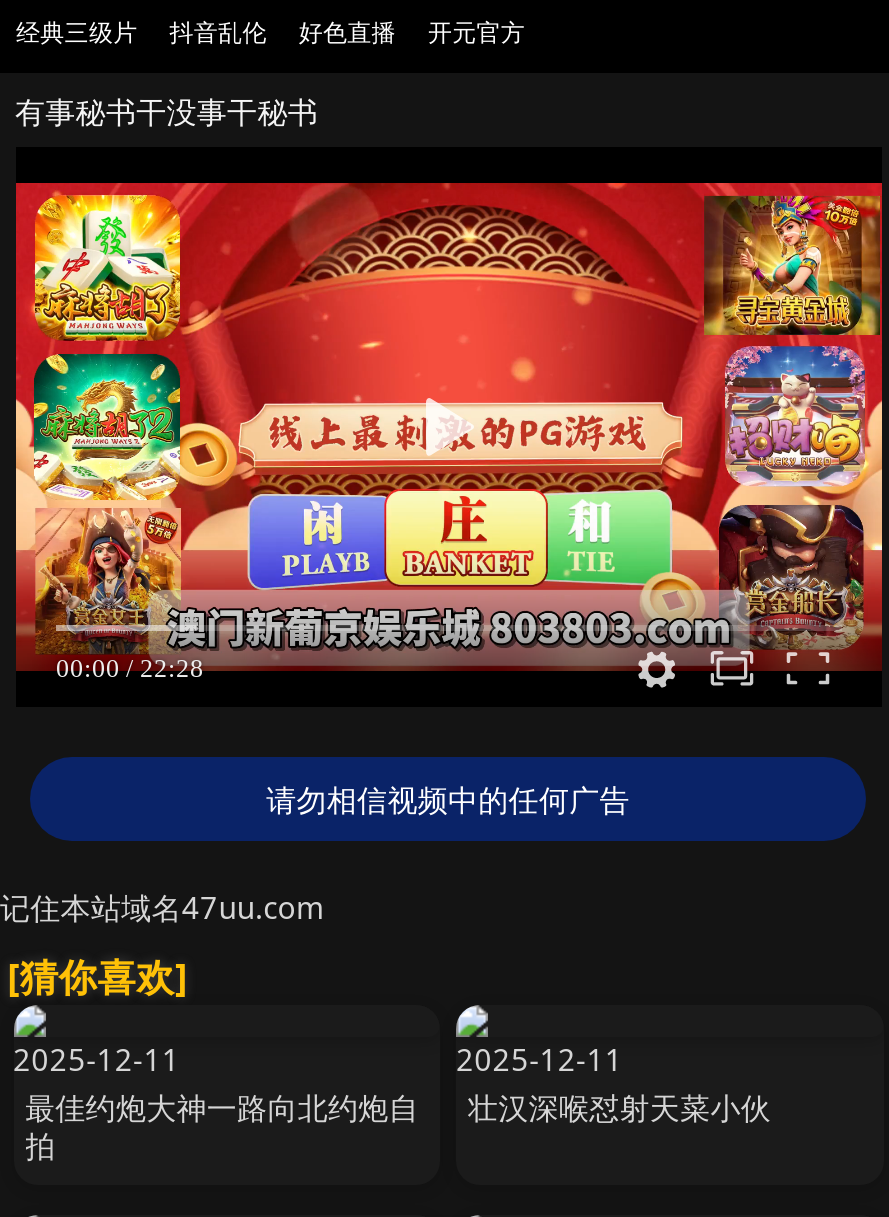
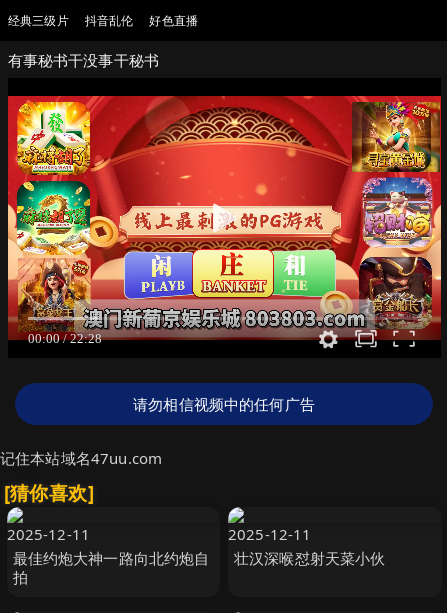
- 开元官方
